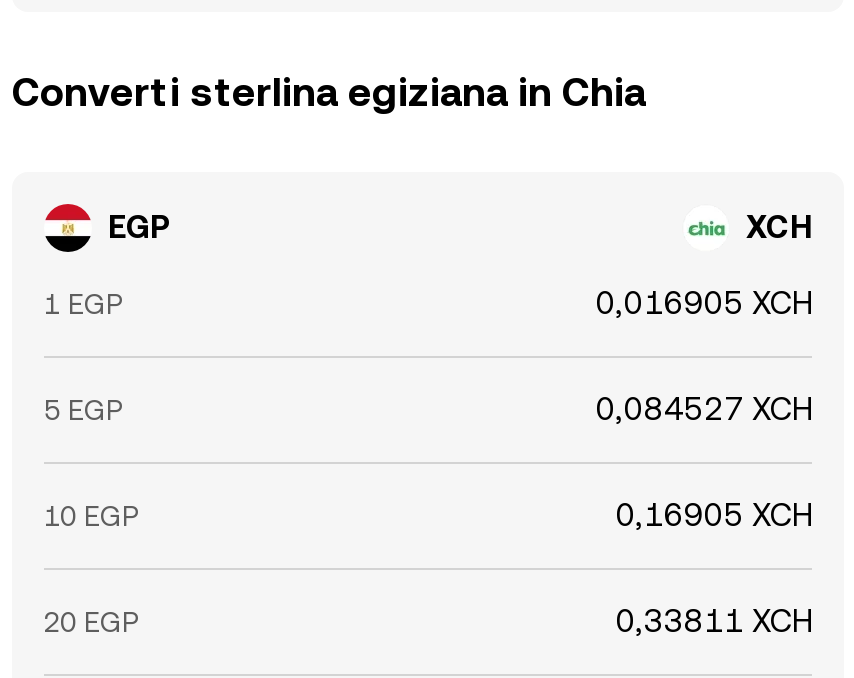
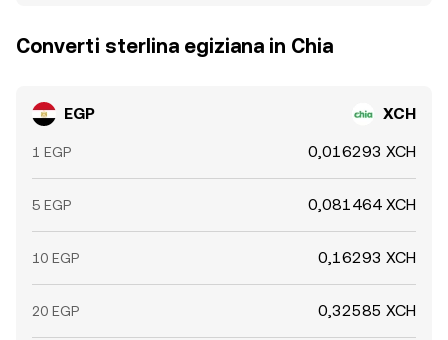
- 0,016905 XCH
+ 0,016293 XCH

- 0,084527 XCH
+ 0,081464 XCH

- 0,16905 XCH
+ 0,16293 XCH

- 0,33811 XCH
+ 0,32585 XCH
